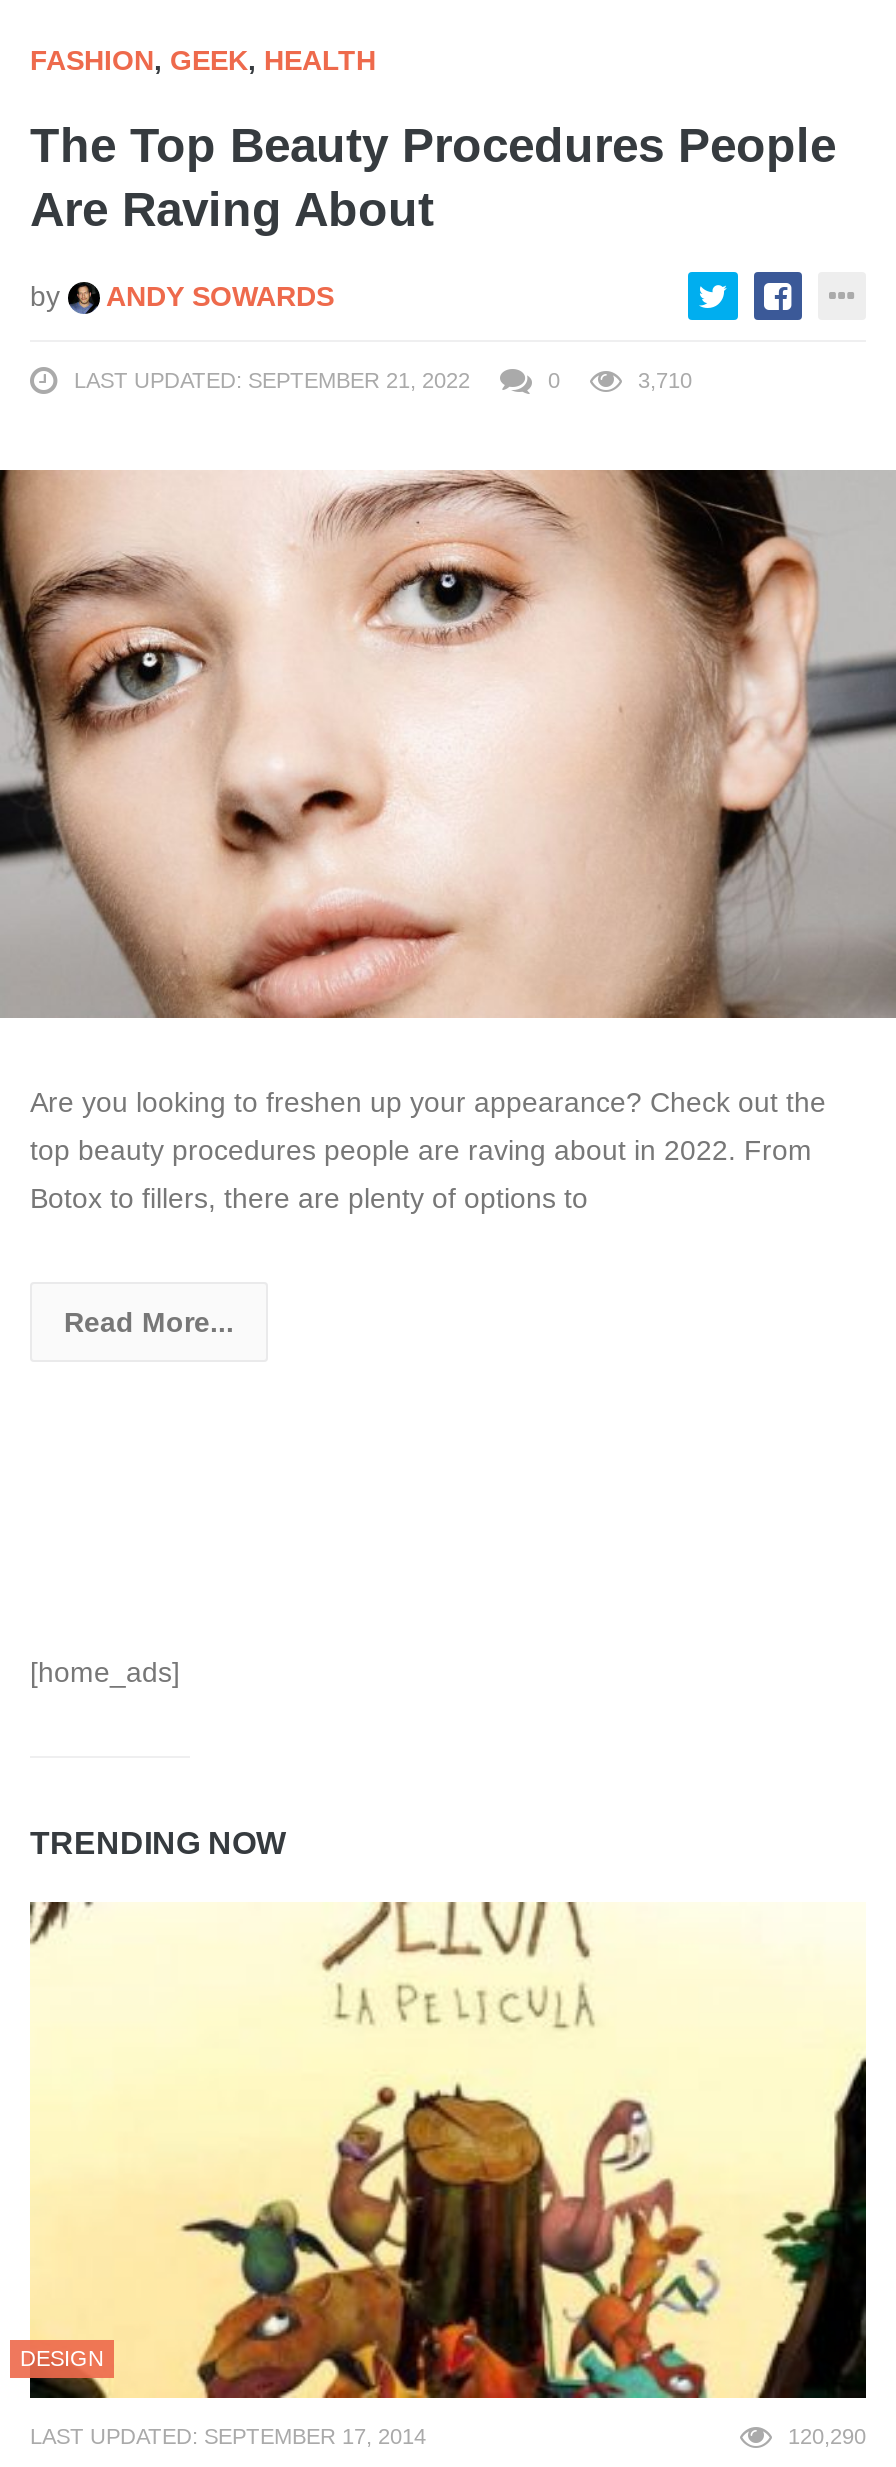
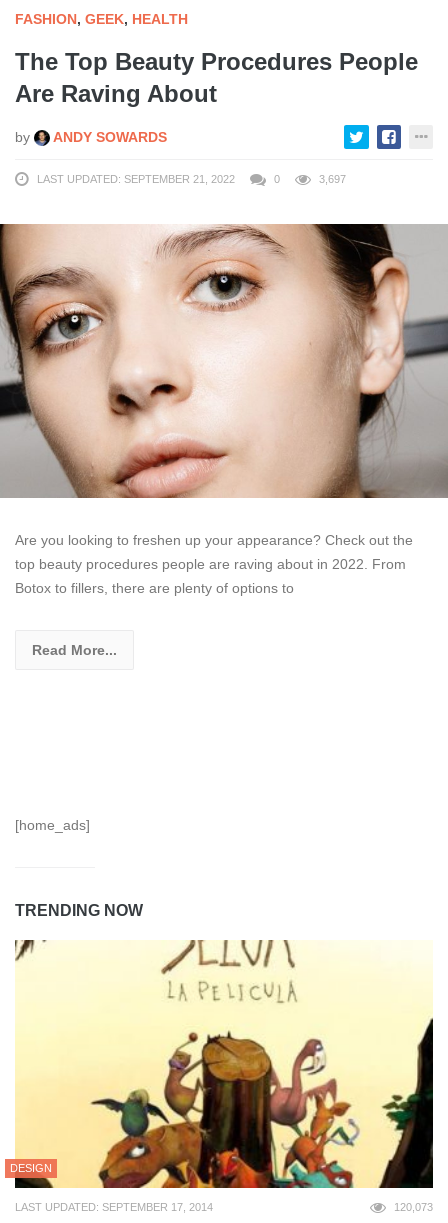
- 3,710
+ 3,697

- 120,290
+ 120,073
